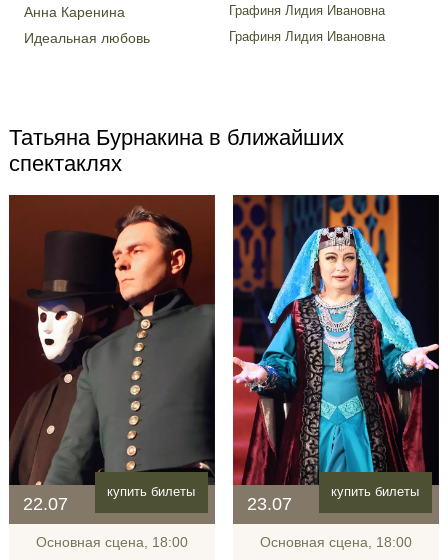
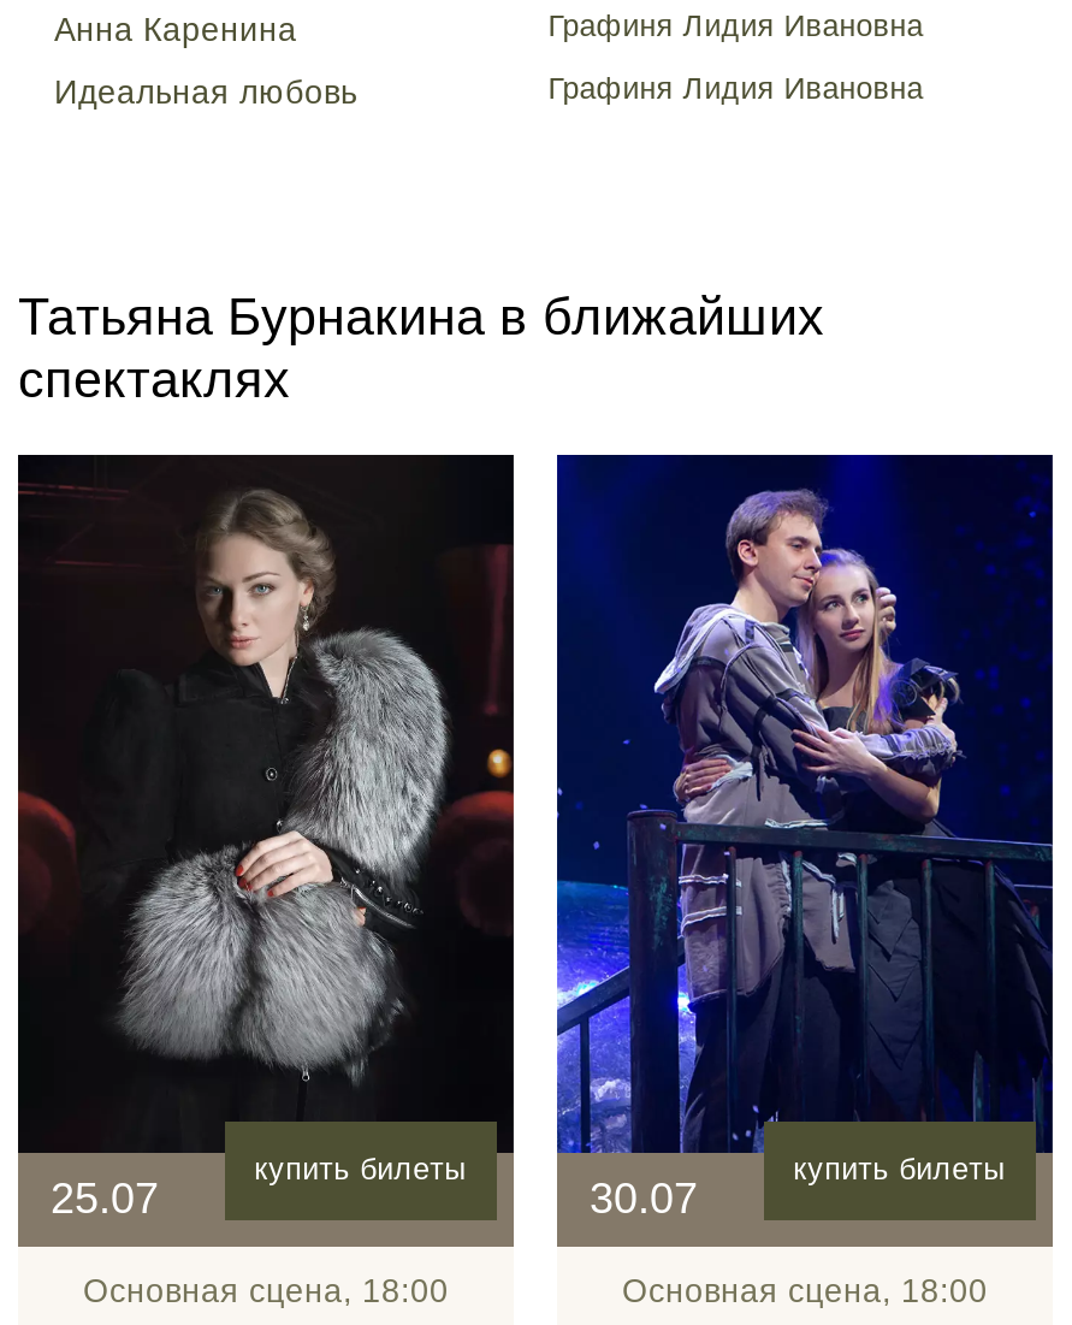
- [image]
- 22.07
+ [image]
+ 25.07

- [image]
- 23.07
+ [image]
+ 30.07
